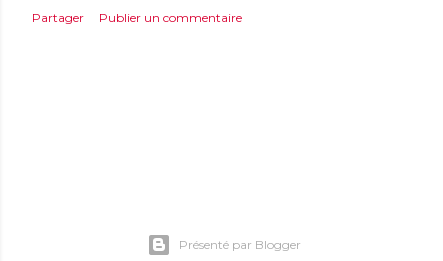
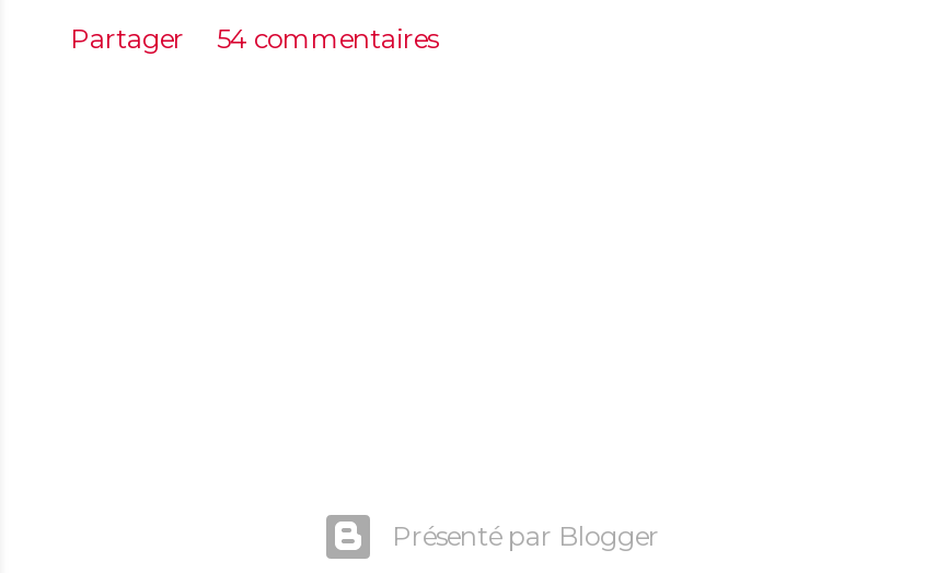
- Publier un commentaire
+ 54 commentaires
